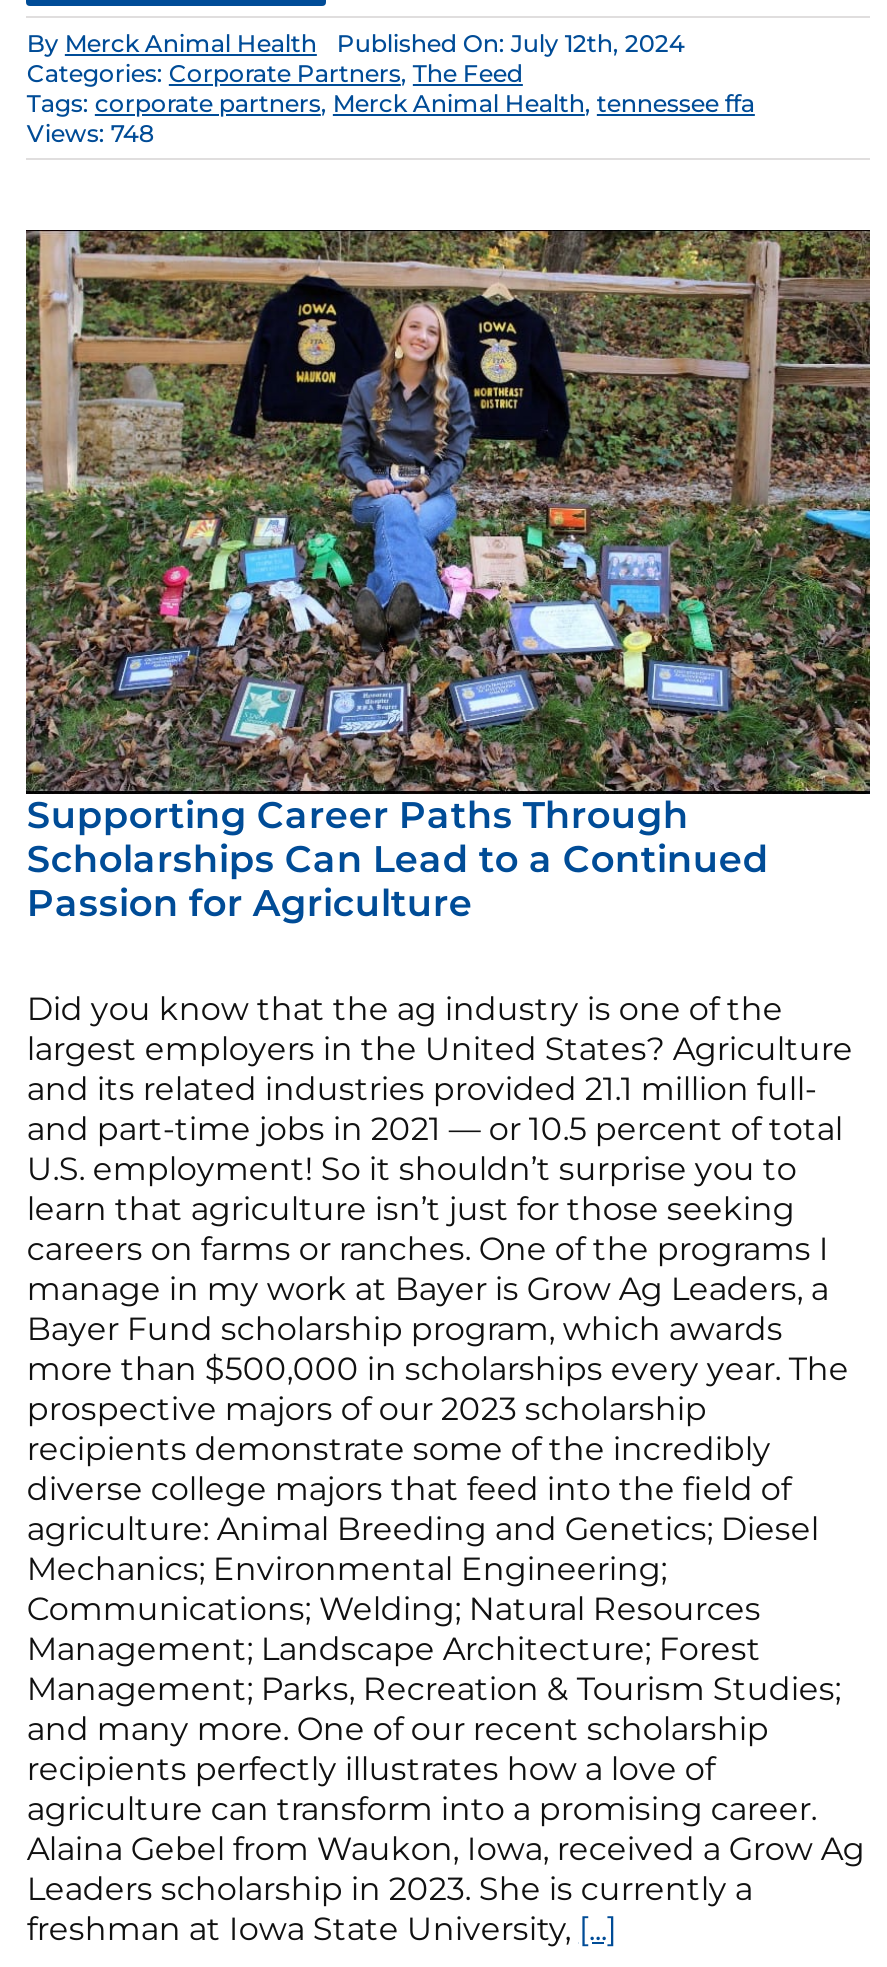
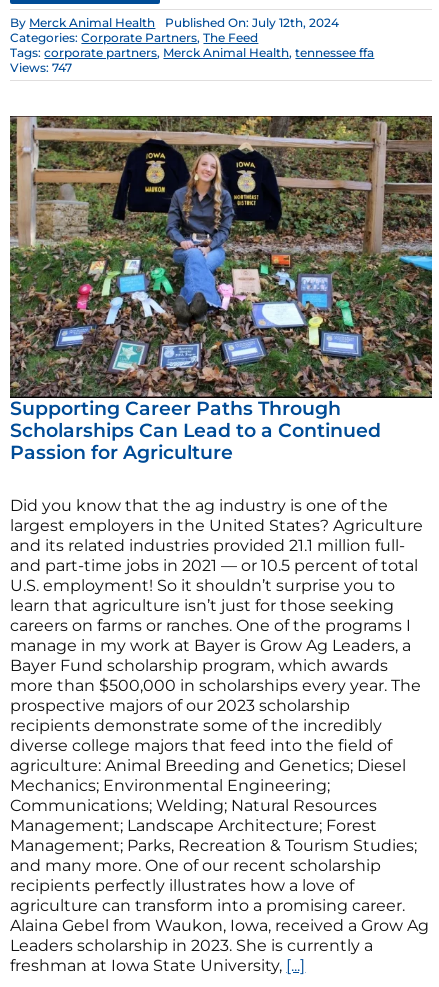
- Views: 748
+ Views: 747
